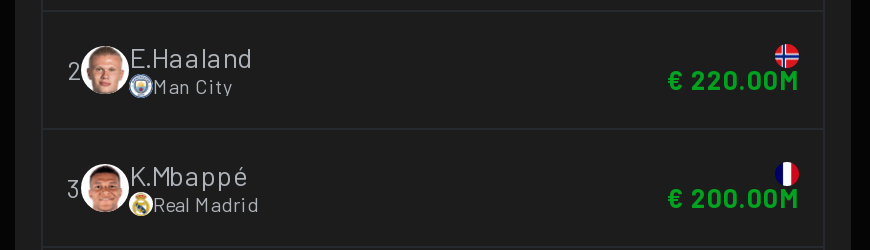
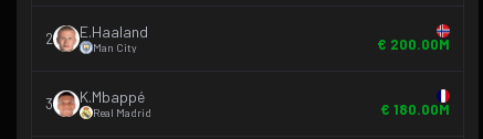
- € 220.00M
+ € 200.00M

- € 200.00M
+ € 180.00M
